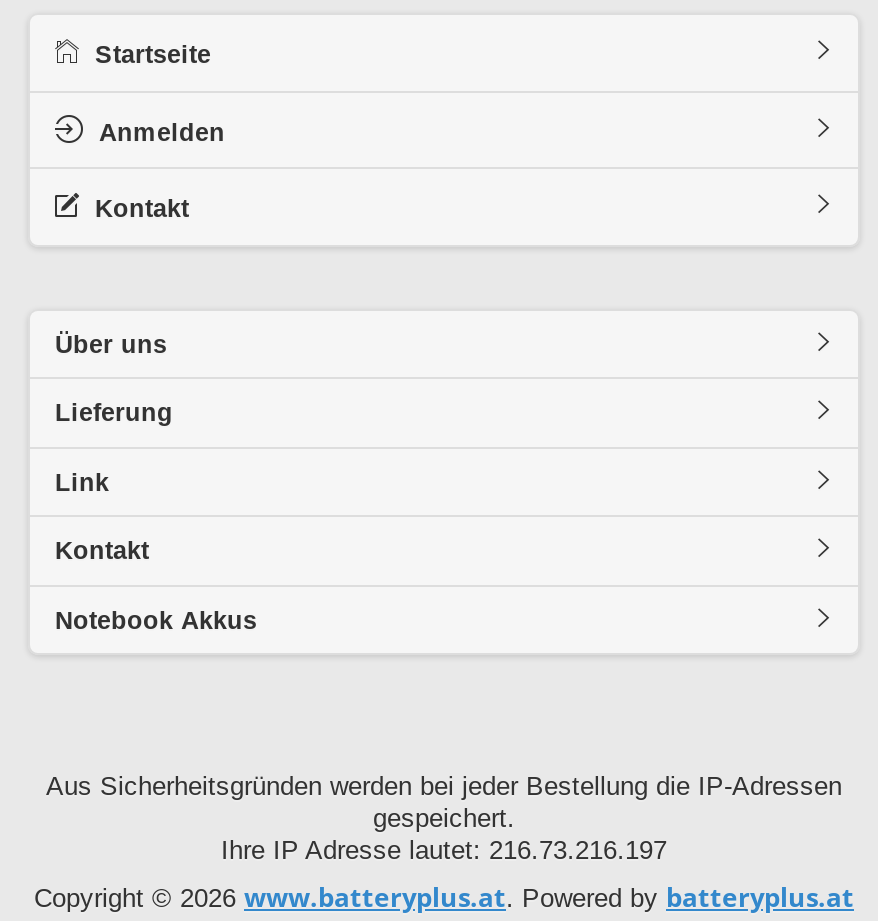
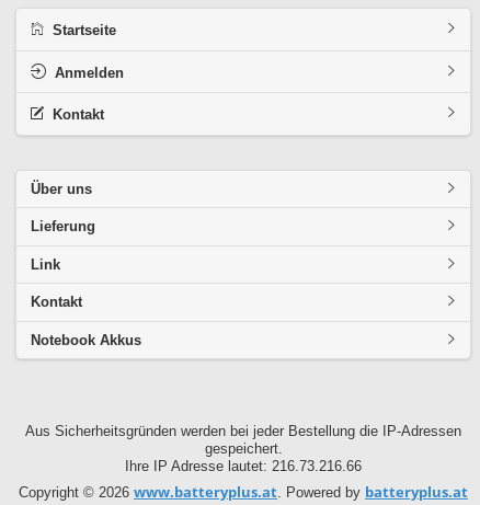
- Ihre IP Adresse lautet: 216.73.216.197
+ Ihre IP Adresse lautet: 216.73.216.66
